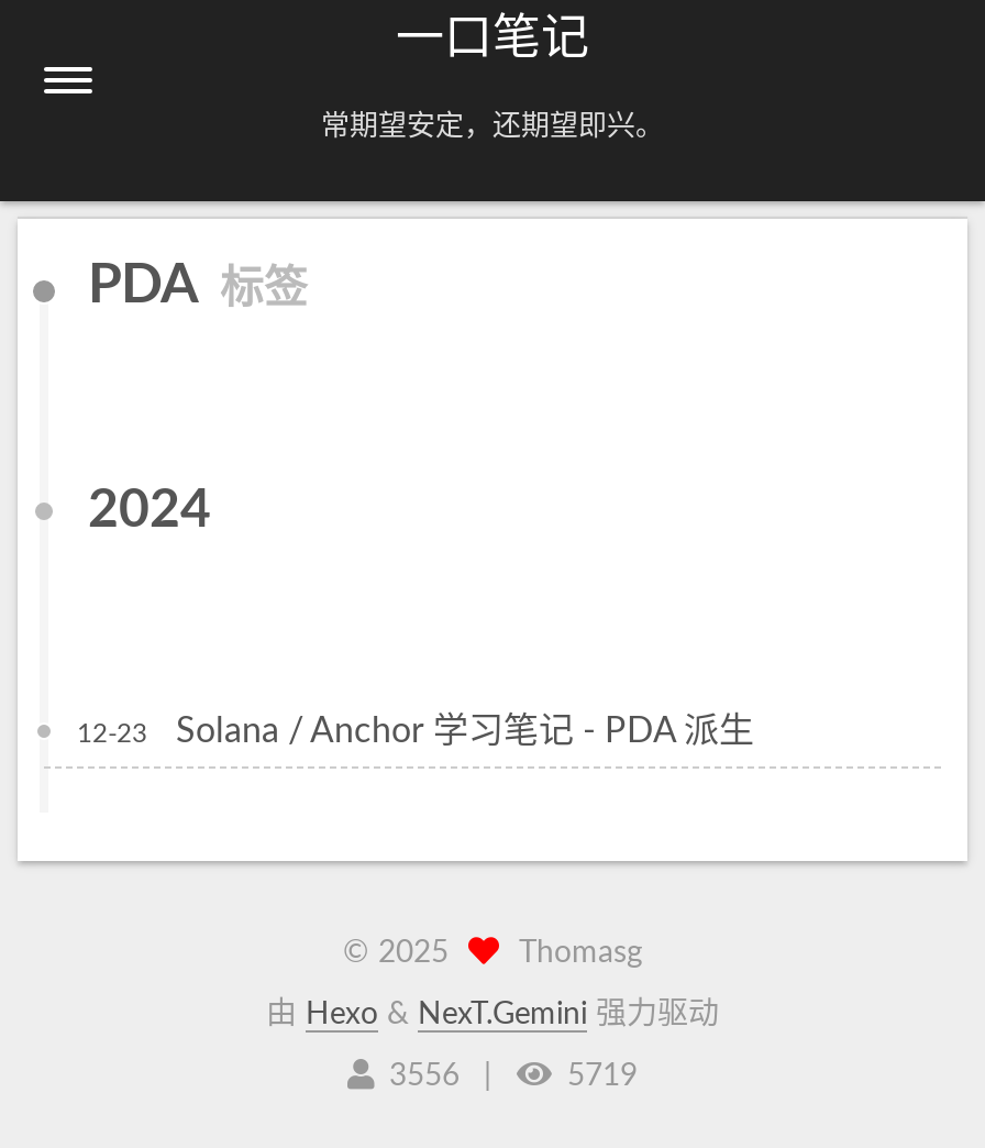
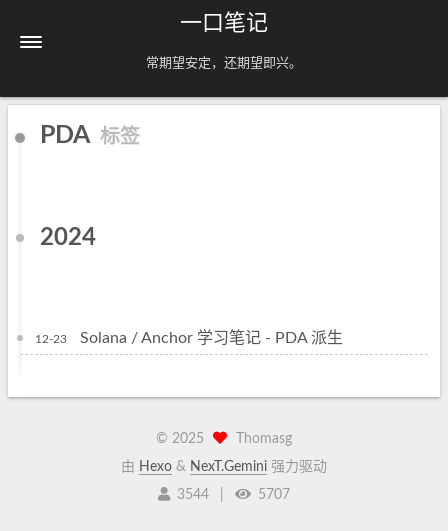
- 3556
+ 3544

- 5719
+ 5707
